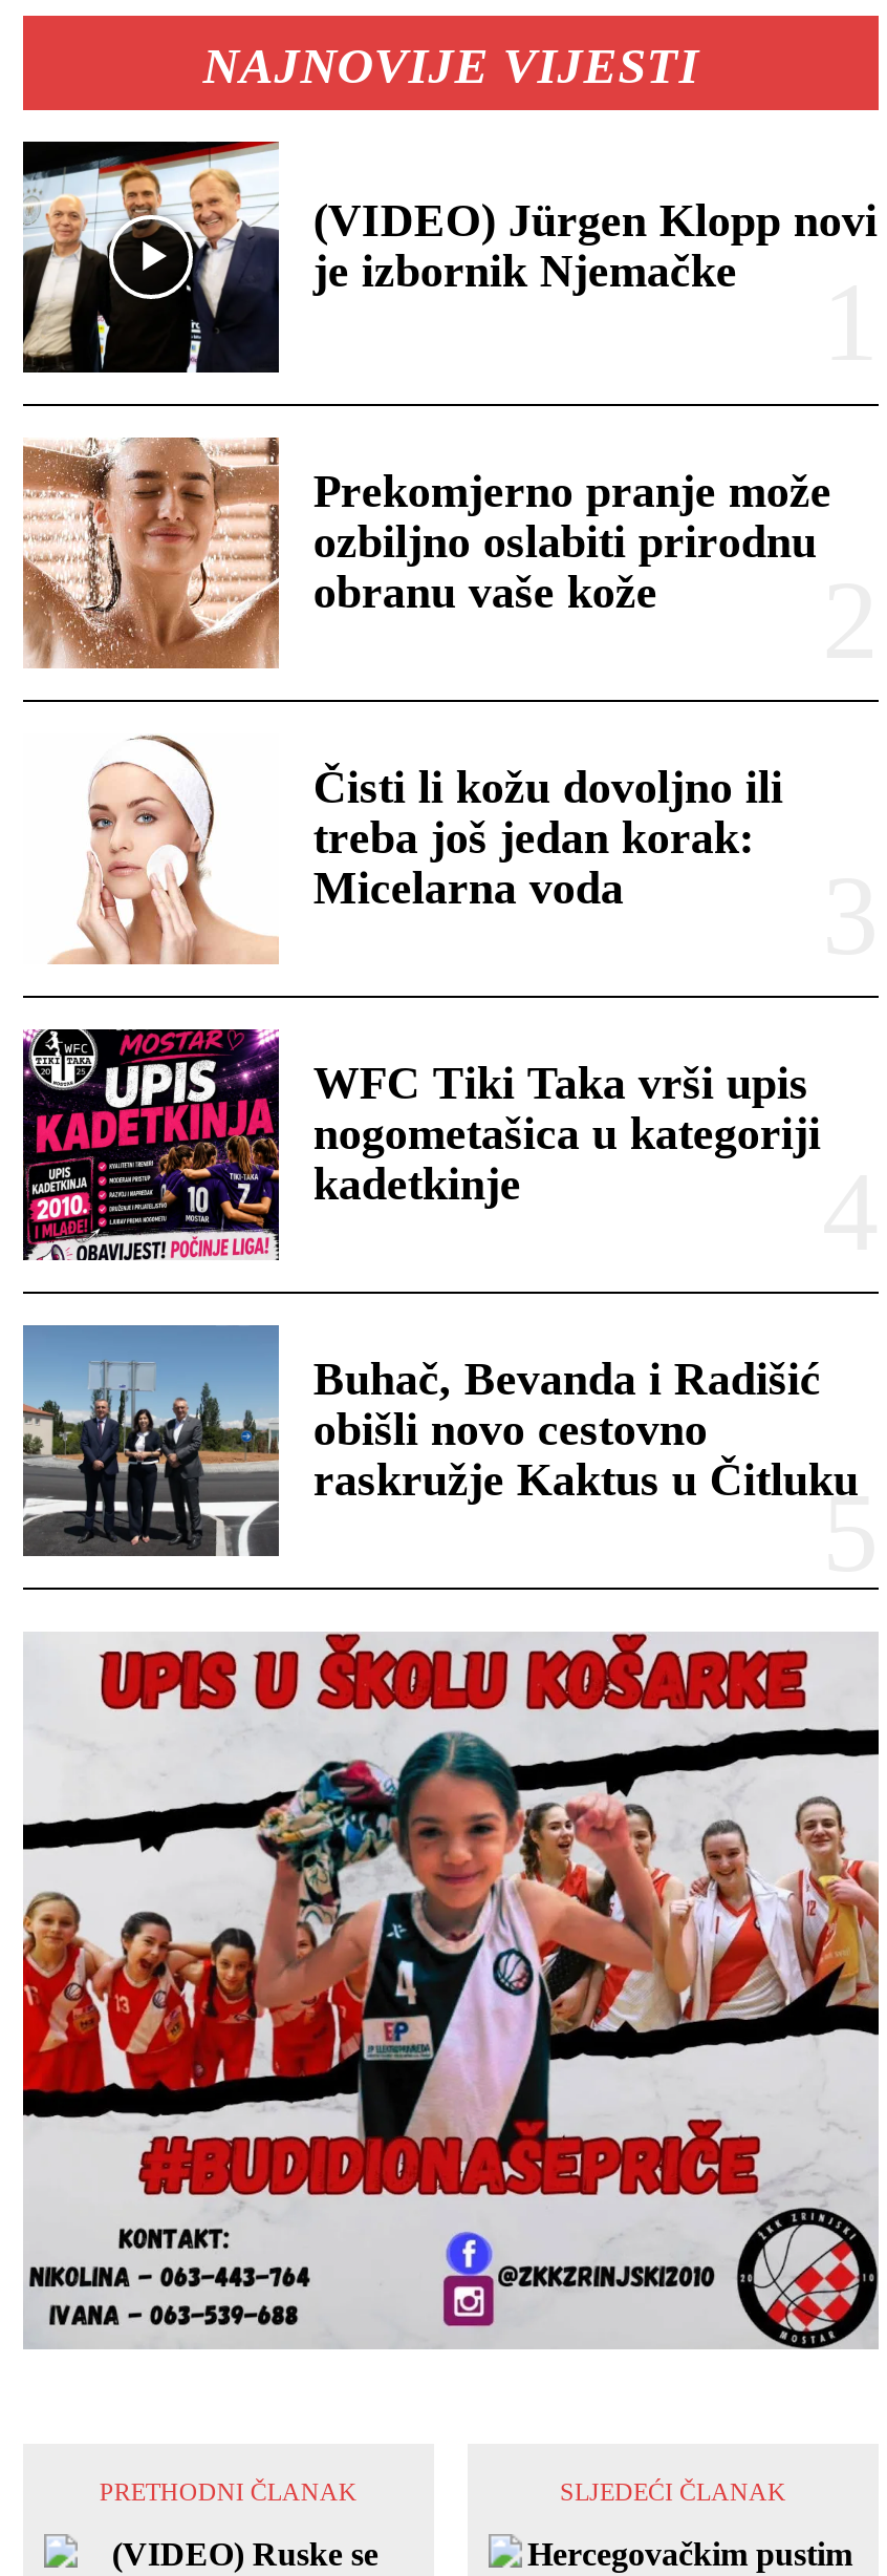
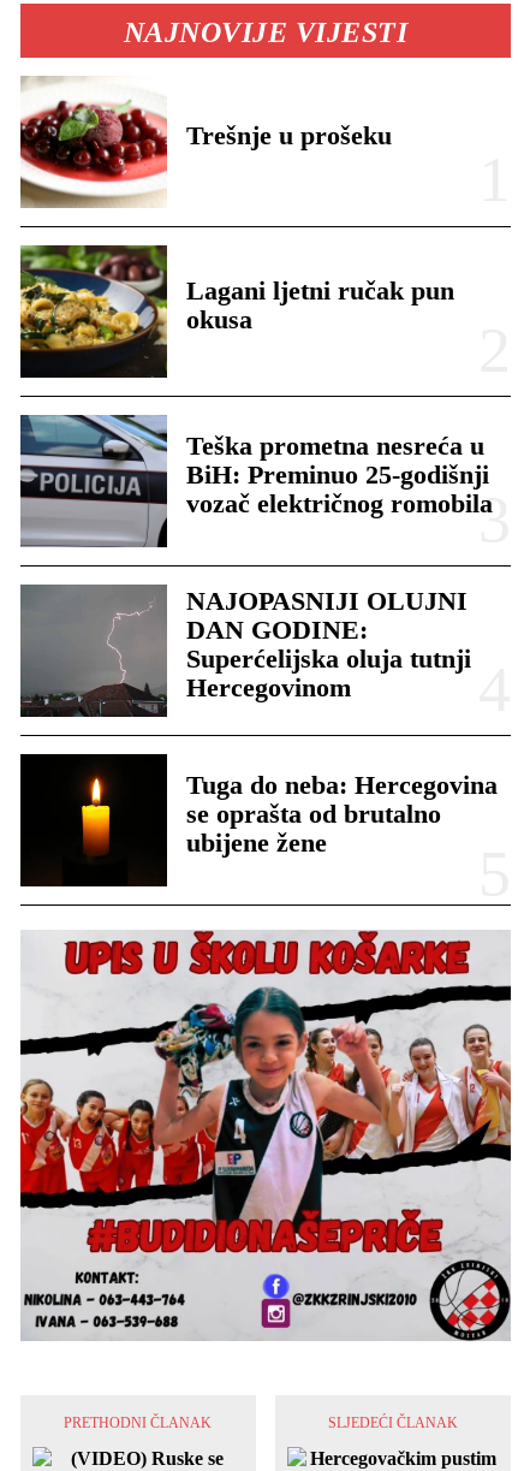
- [image]
- (VIDEO) Jürgen Klopp novi
- je izbornik Njemačke
+ [image]
+ Trešnje u prošeku

- [image]
- Prekomjerno pranje može
- ozbiljno oslabiti prirodnu
- obranu vaše kože
+ [image]
+ Lagani ljetni ručak pun
+ okusa

- [image]
- Čisti li kožu dovoljno ili
- treba još jedan korak:
- Micelarna voda
+ [image]
+ Teška prometna nesreća u
+ BiH: Preminuo 25-godišnji
+ vozač električnog romobila

- [image]
- WFC Tiki Taka vrši upis
- nogometašica u kategoriji
- kadetkinje
+ [image]
+ NAJOPASNIJI OLUJNI
+ DAN GODINE:
+ Superćelijska oluja tutnji
+ Hercegovinom

- [image]
- Buhač, Bevanda i Radišić
- obišli novo cestovno
- raskružje Kaktus u Čitluku
+ [image]
+ Tuga do neba: Hercegovina
+ se oprašta od brutalno
+ ubijene žene
